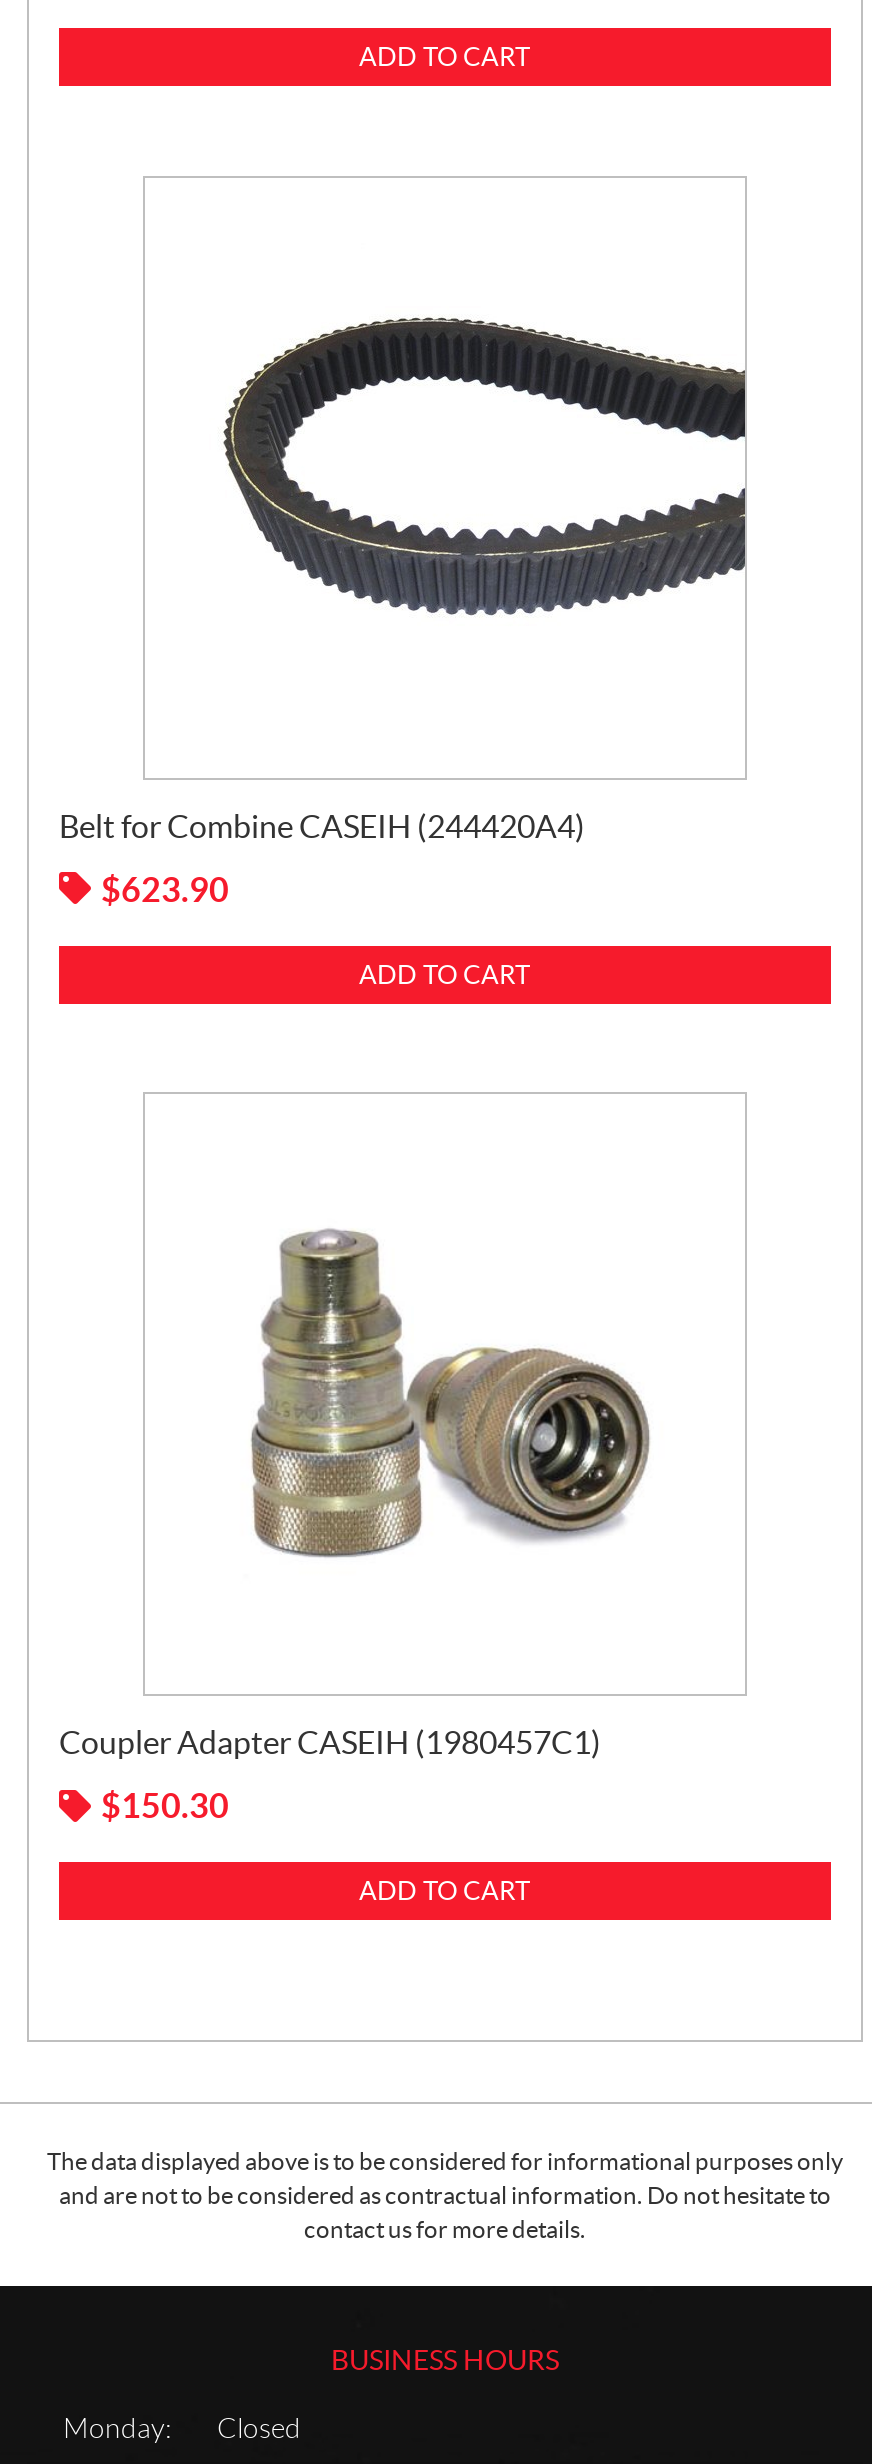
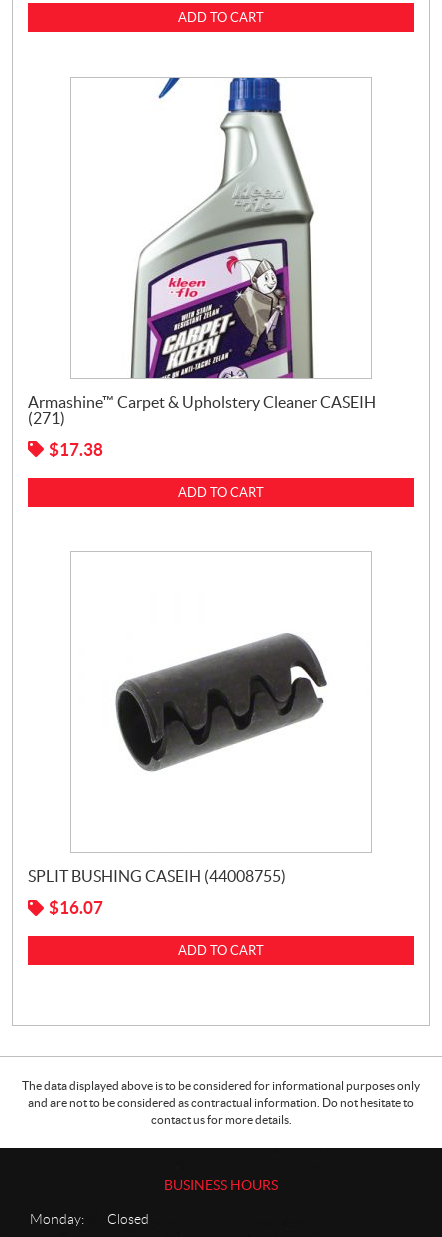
- [image]
- Belt for Combine CASEIH (244420A4)
+ [image]
+ Armashine™ Carpet & Upholstery Cleaner CASEIH
+ (271)

- $623.90
+ $17.38

- [image]
+ [image]

- Coupler Adapter CASEIH (1980457C1)
+ SPLIT BUSHING CASEIH (44008755)

- $150.30
+ $16.07
